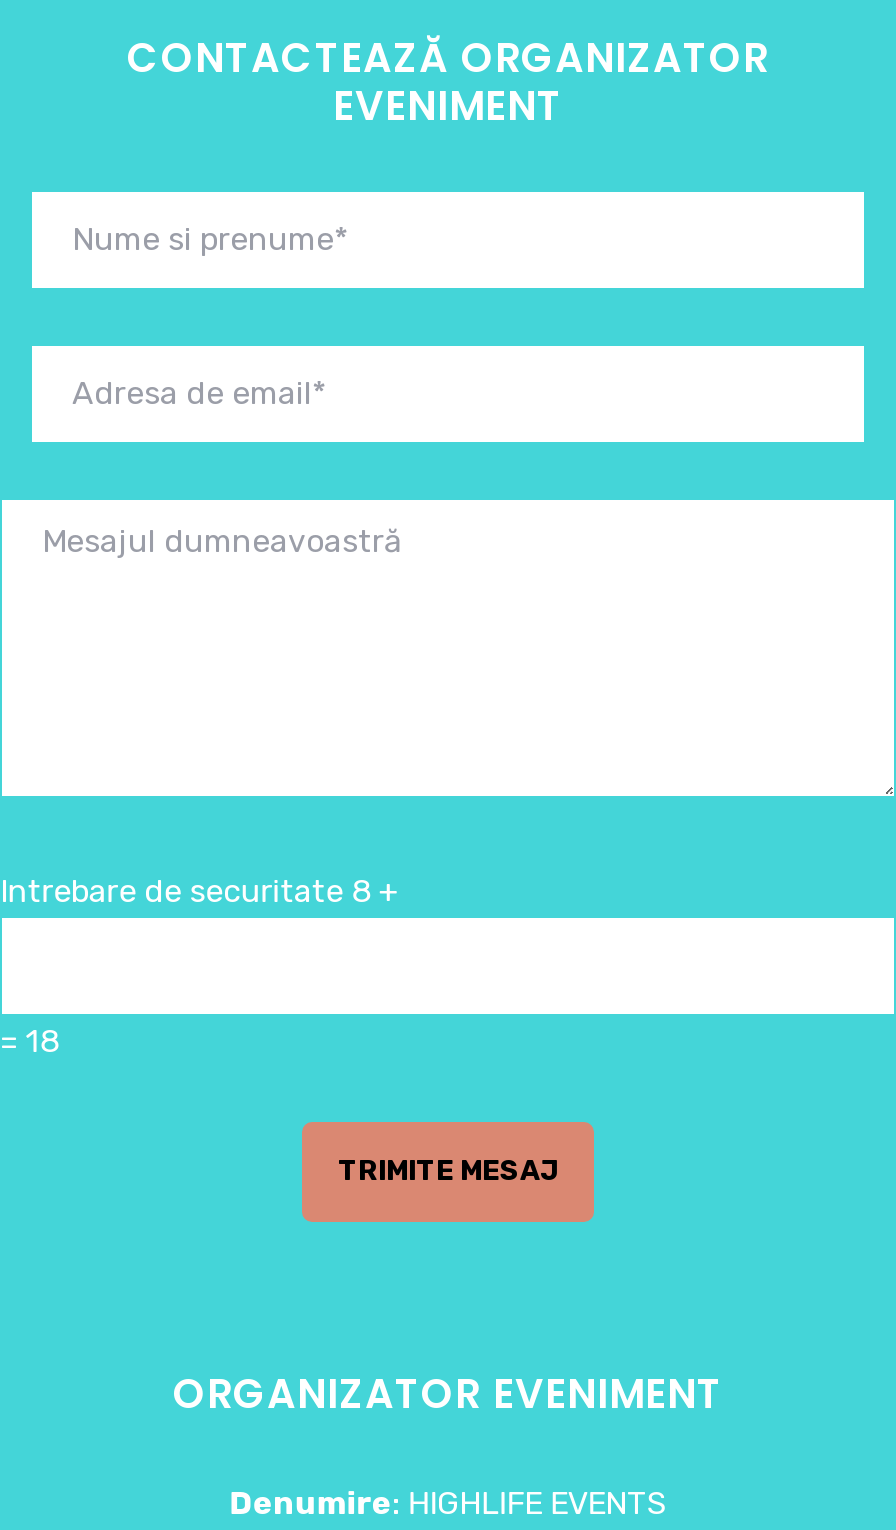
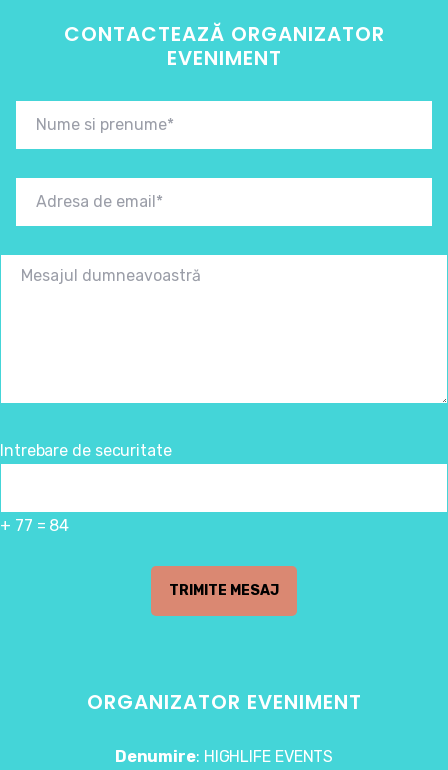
- Intrebare de securitate 8 +
+ Intrebare de securitate

- = 18
+ + 77 = 84
